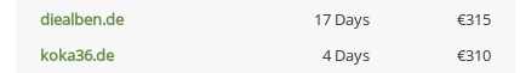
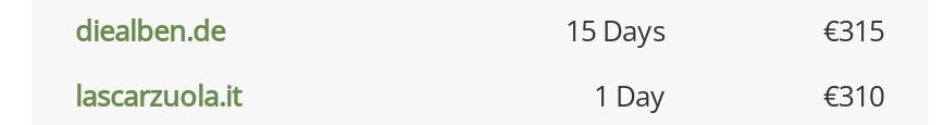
- 17 Days
+ 15 Days

- koka36.de
- 4 Days
+ lascarzuola.it
+ 1 Day
